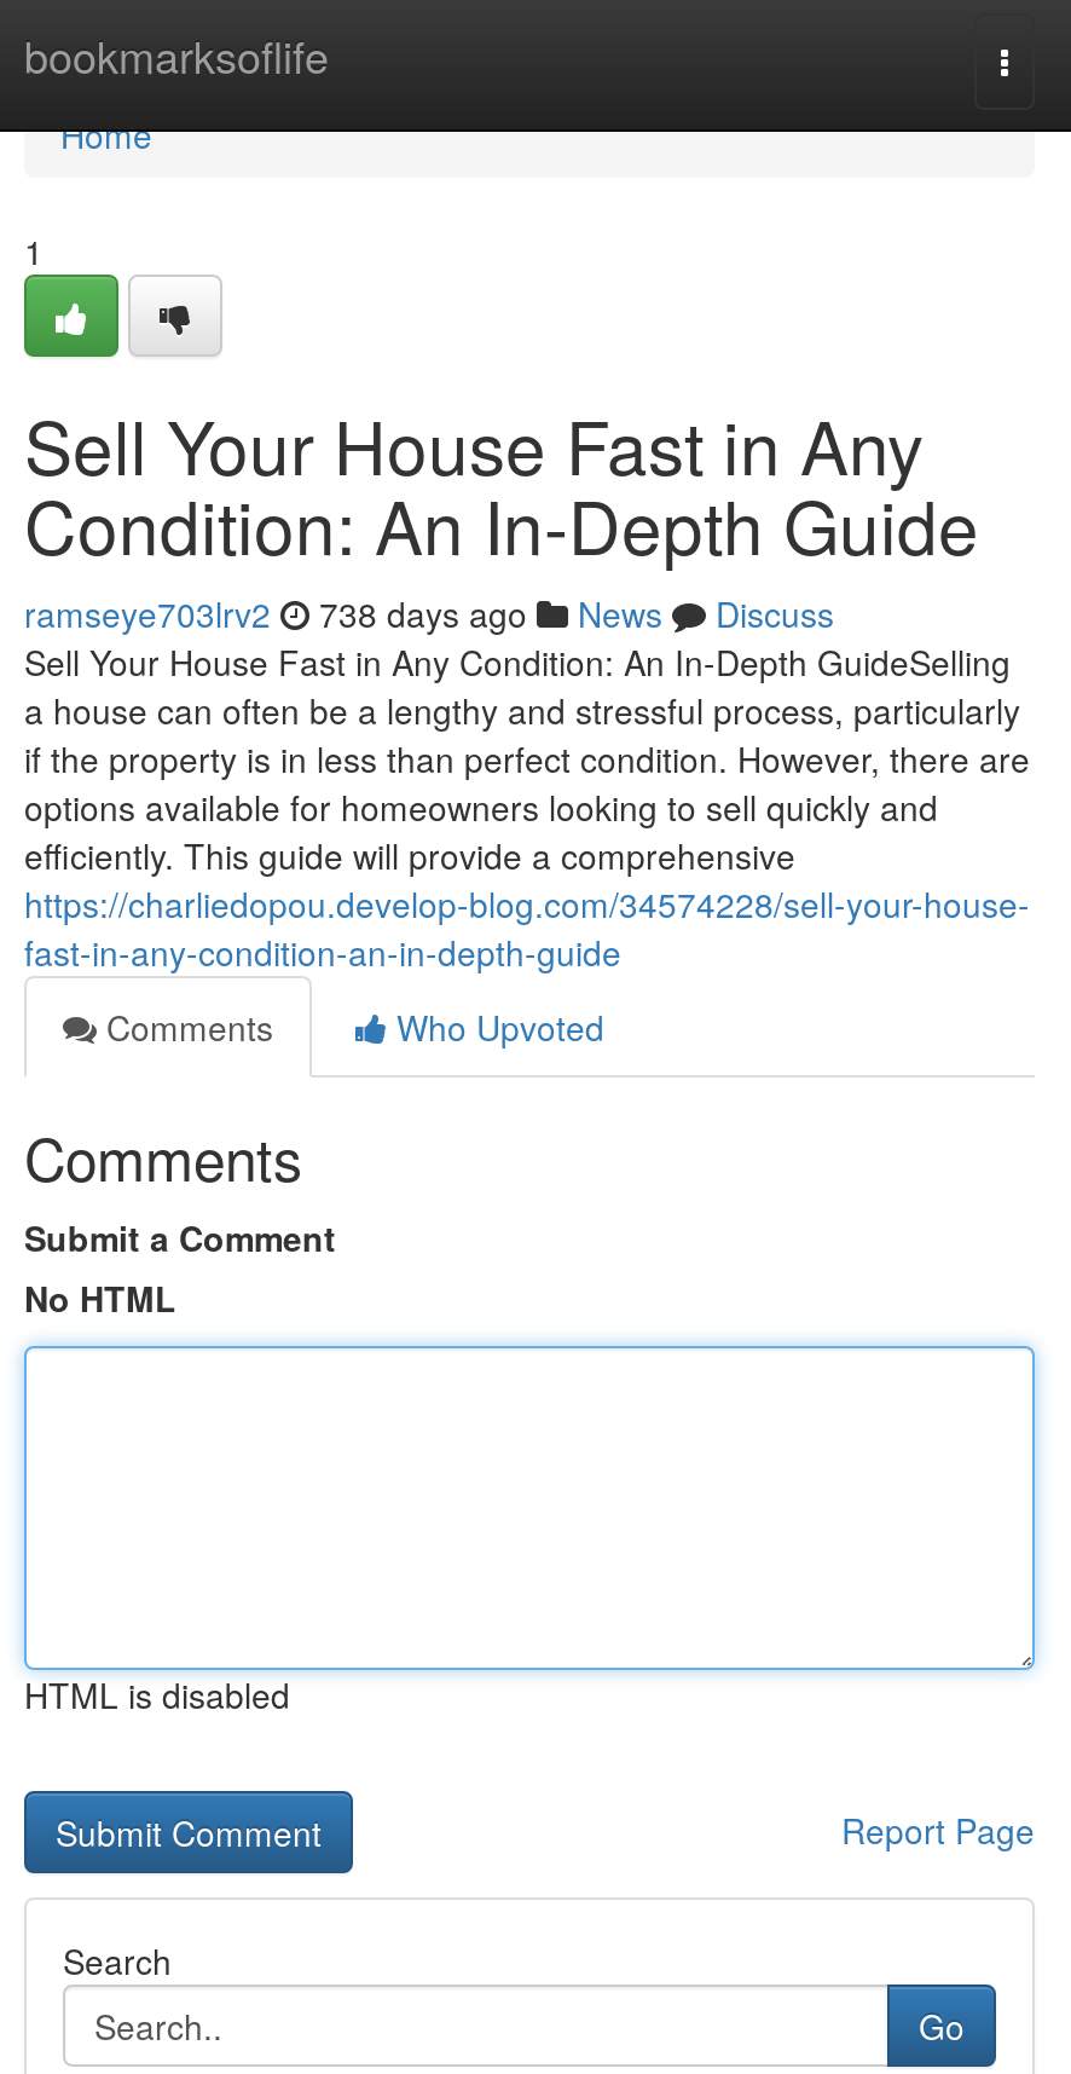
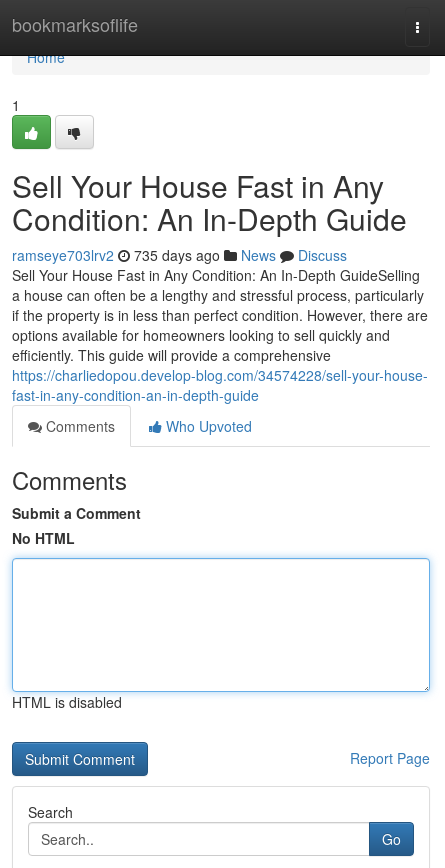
- ramseye703lrv2 738 days ago News Discuss
+ ramseye703lrv2 735 days ago News Discuss
